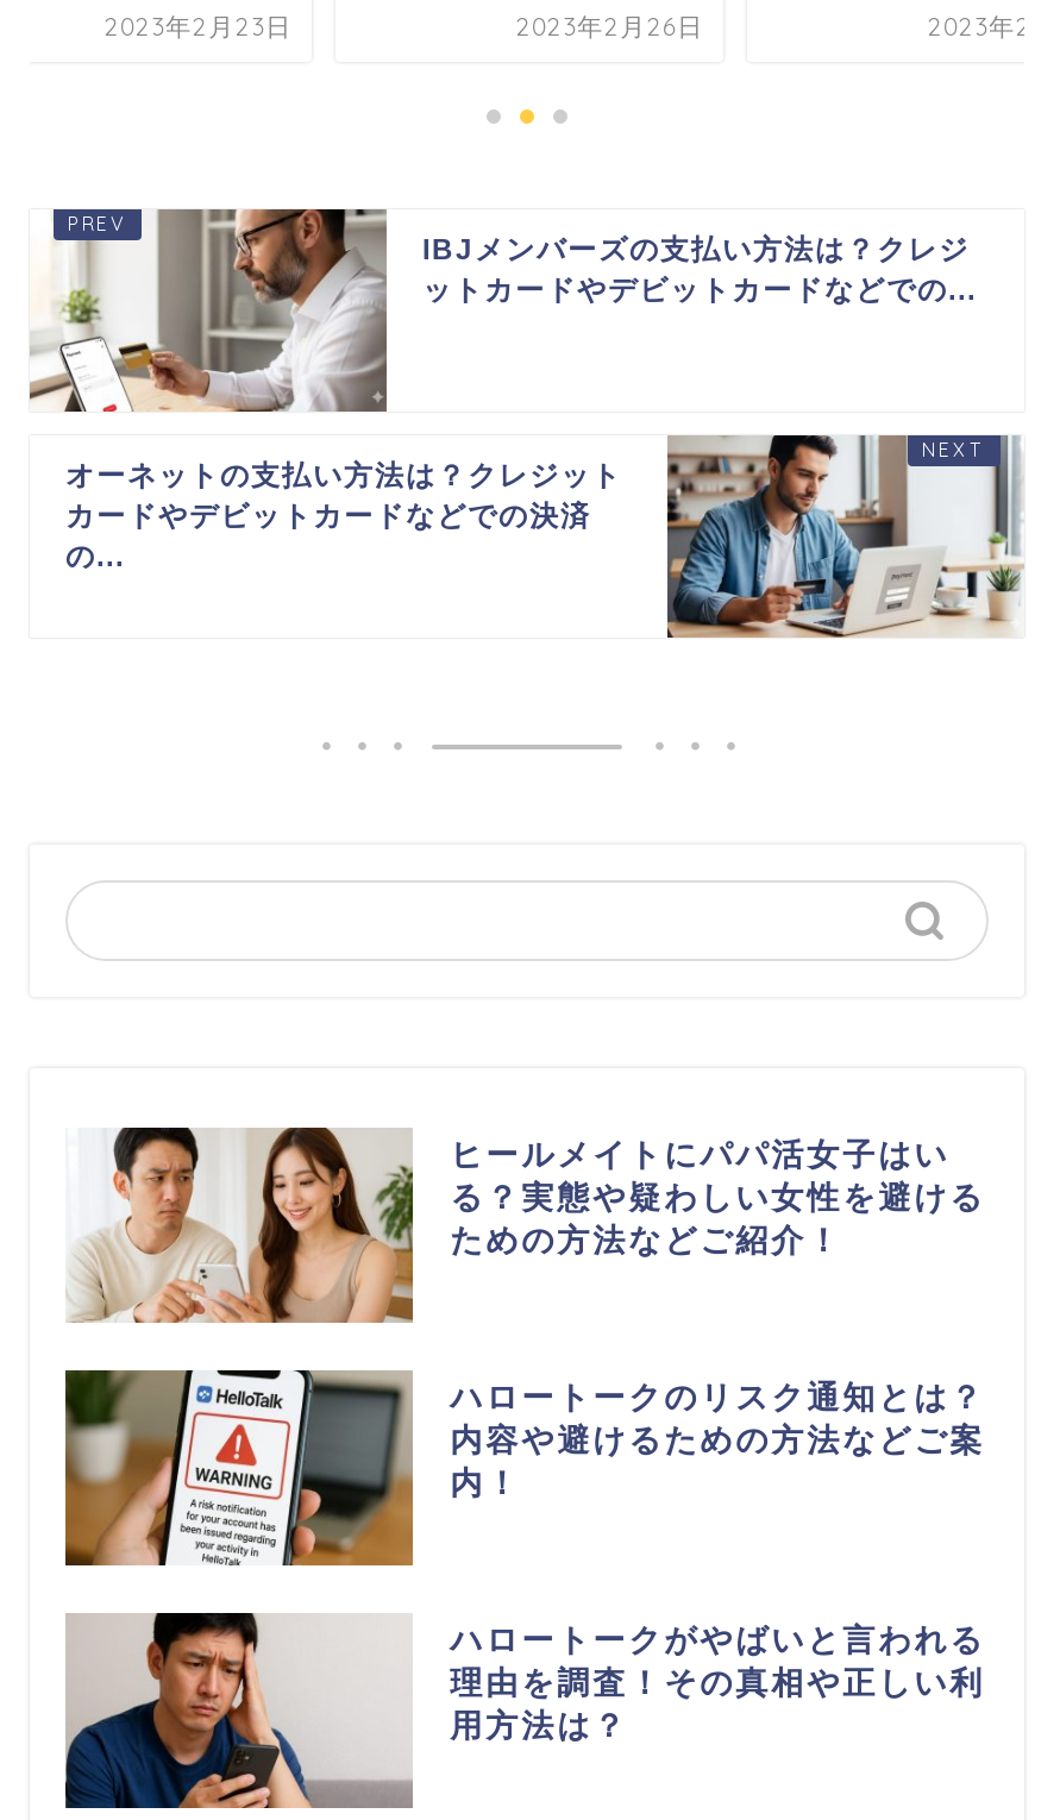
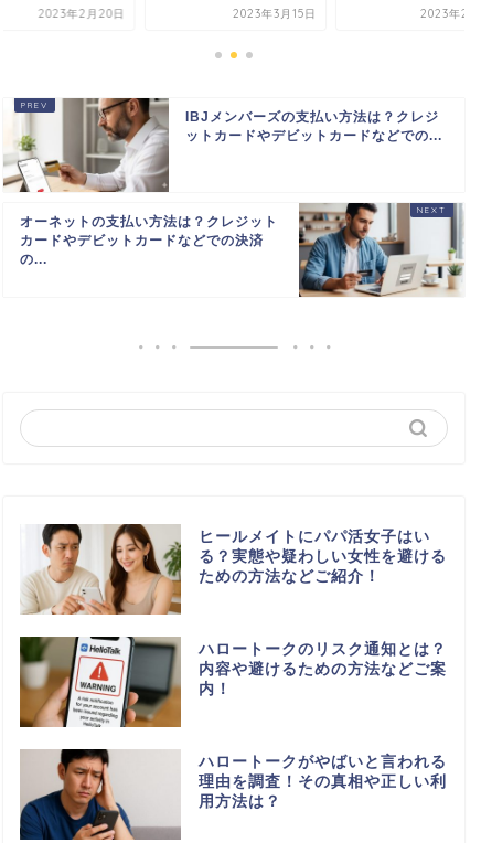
- 2023年2月23日
+ 2023年2月20日

- 2023年2月26日
+ 2023年3月15日
